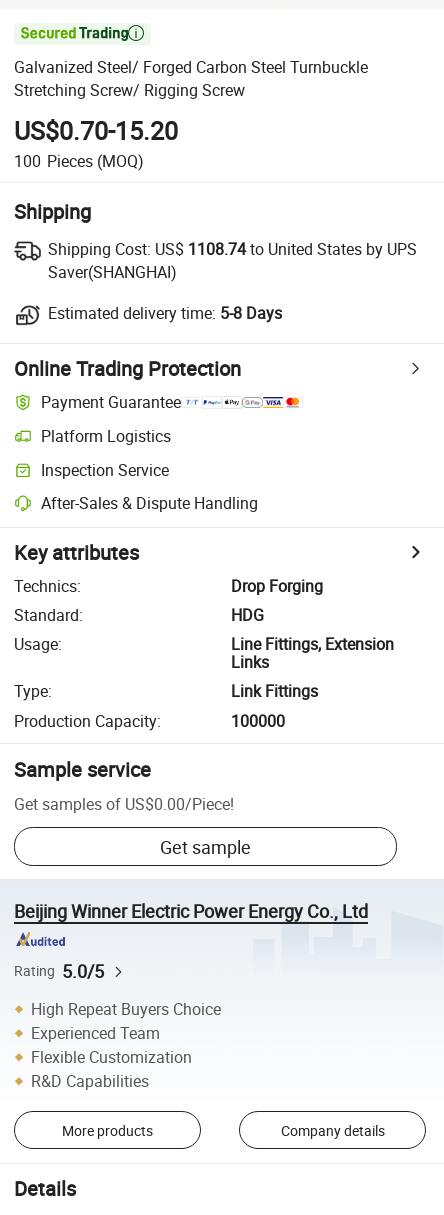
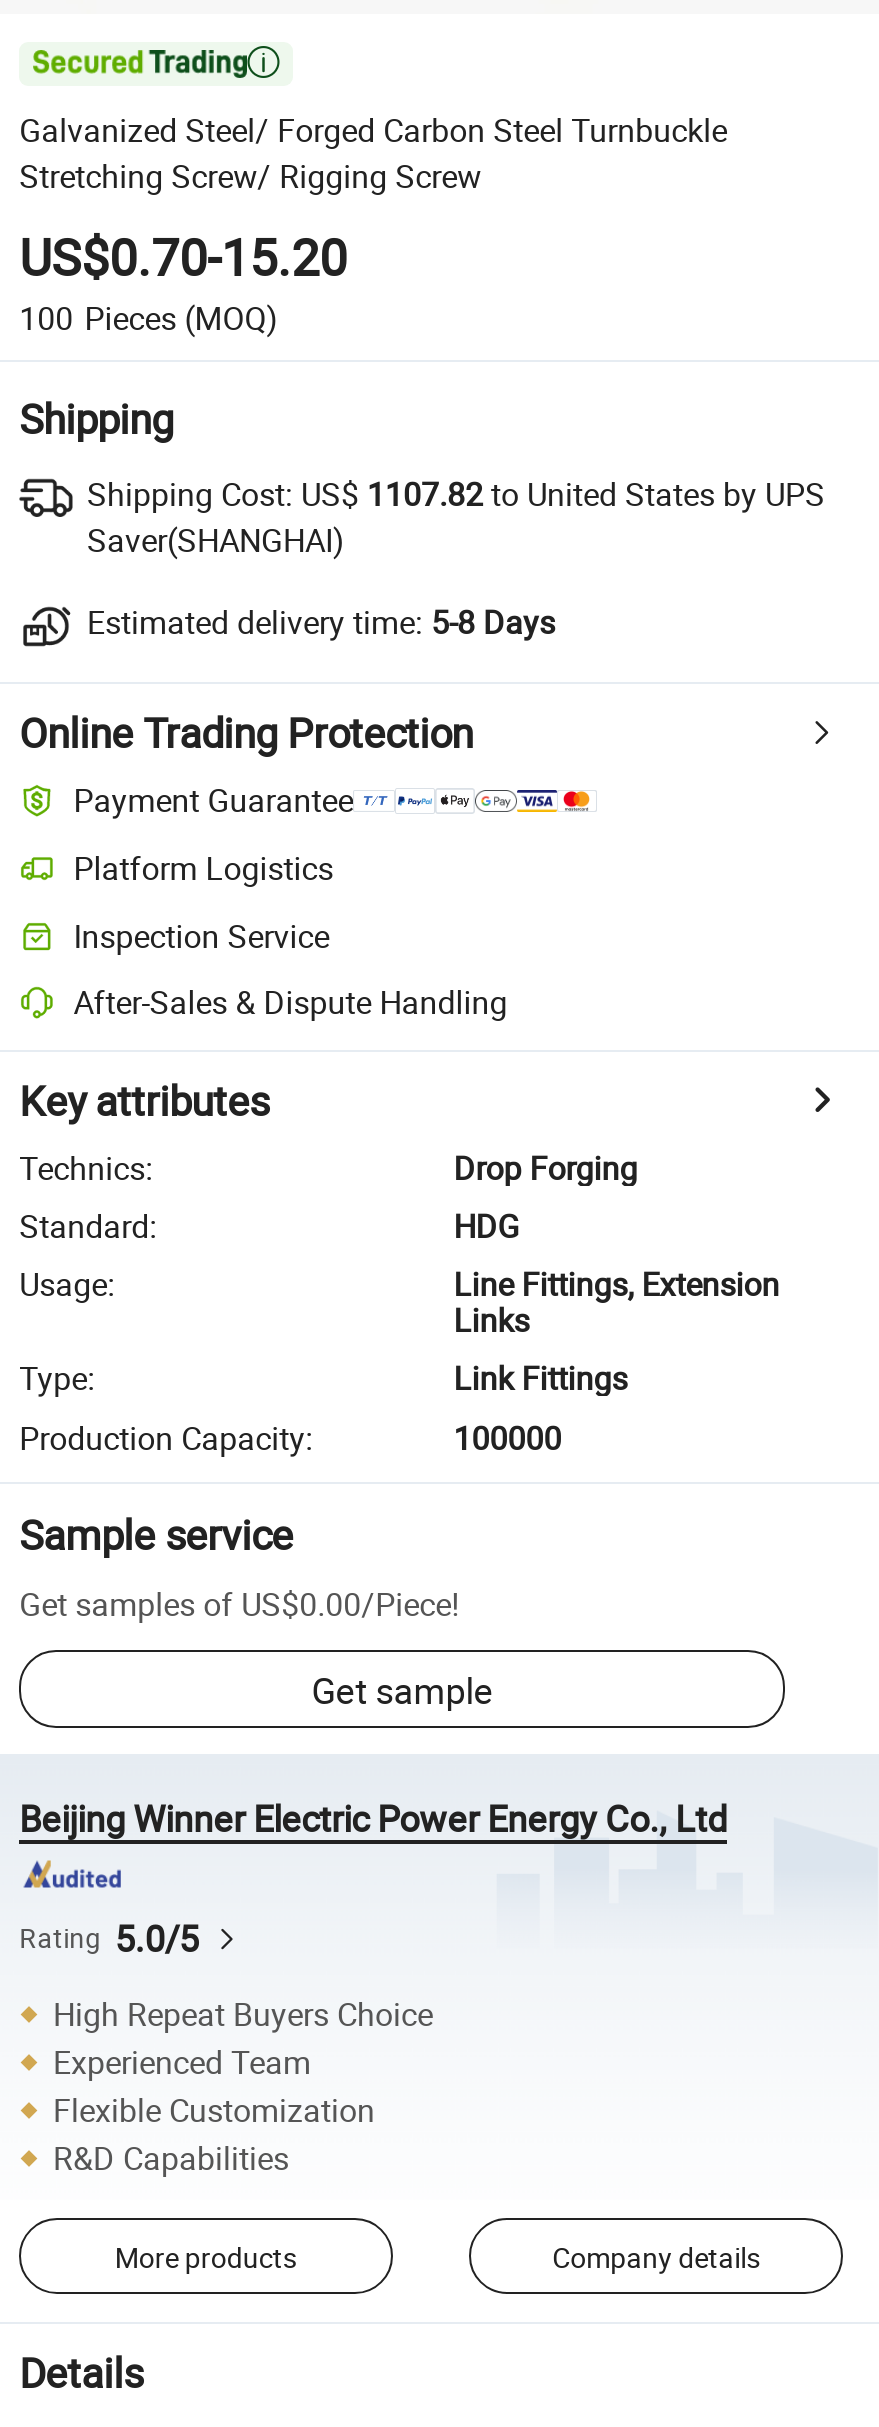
- Shipping Cost: US$1108.74 to United States by UPS
+ Shipping Cost: US$1107.82 to United States by UPS
